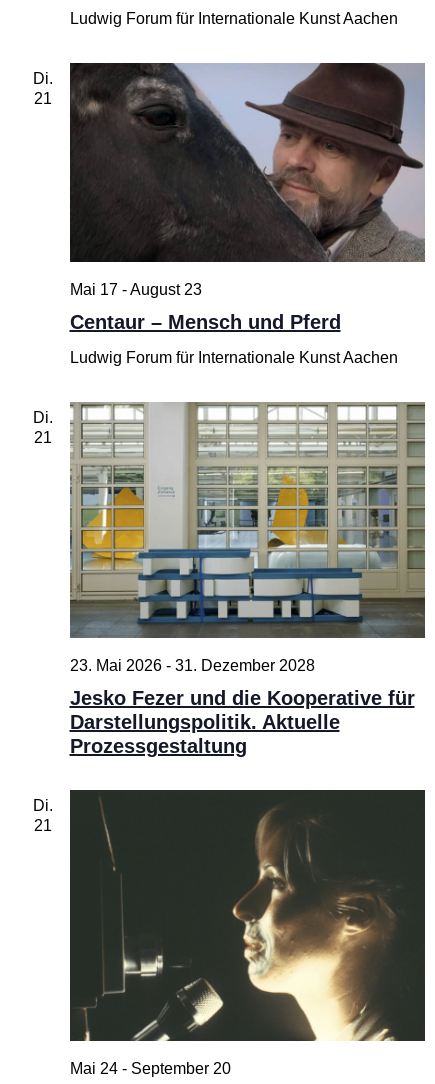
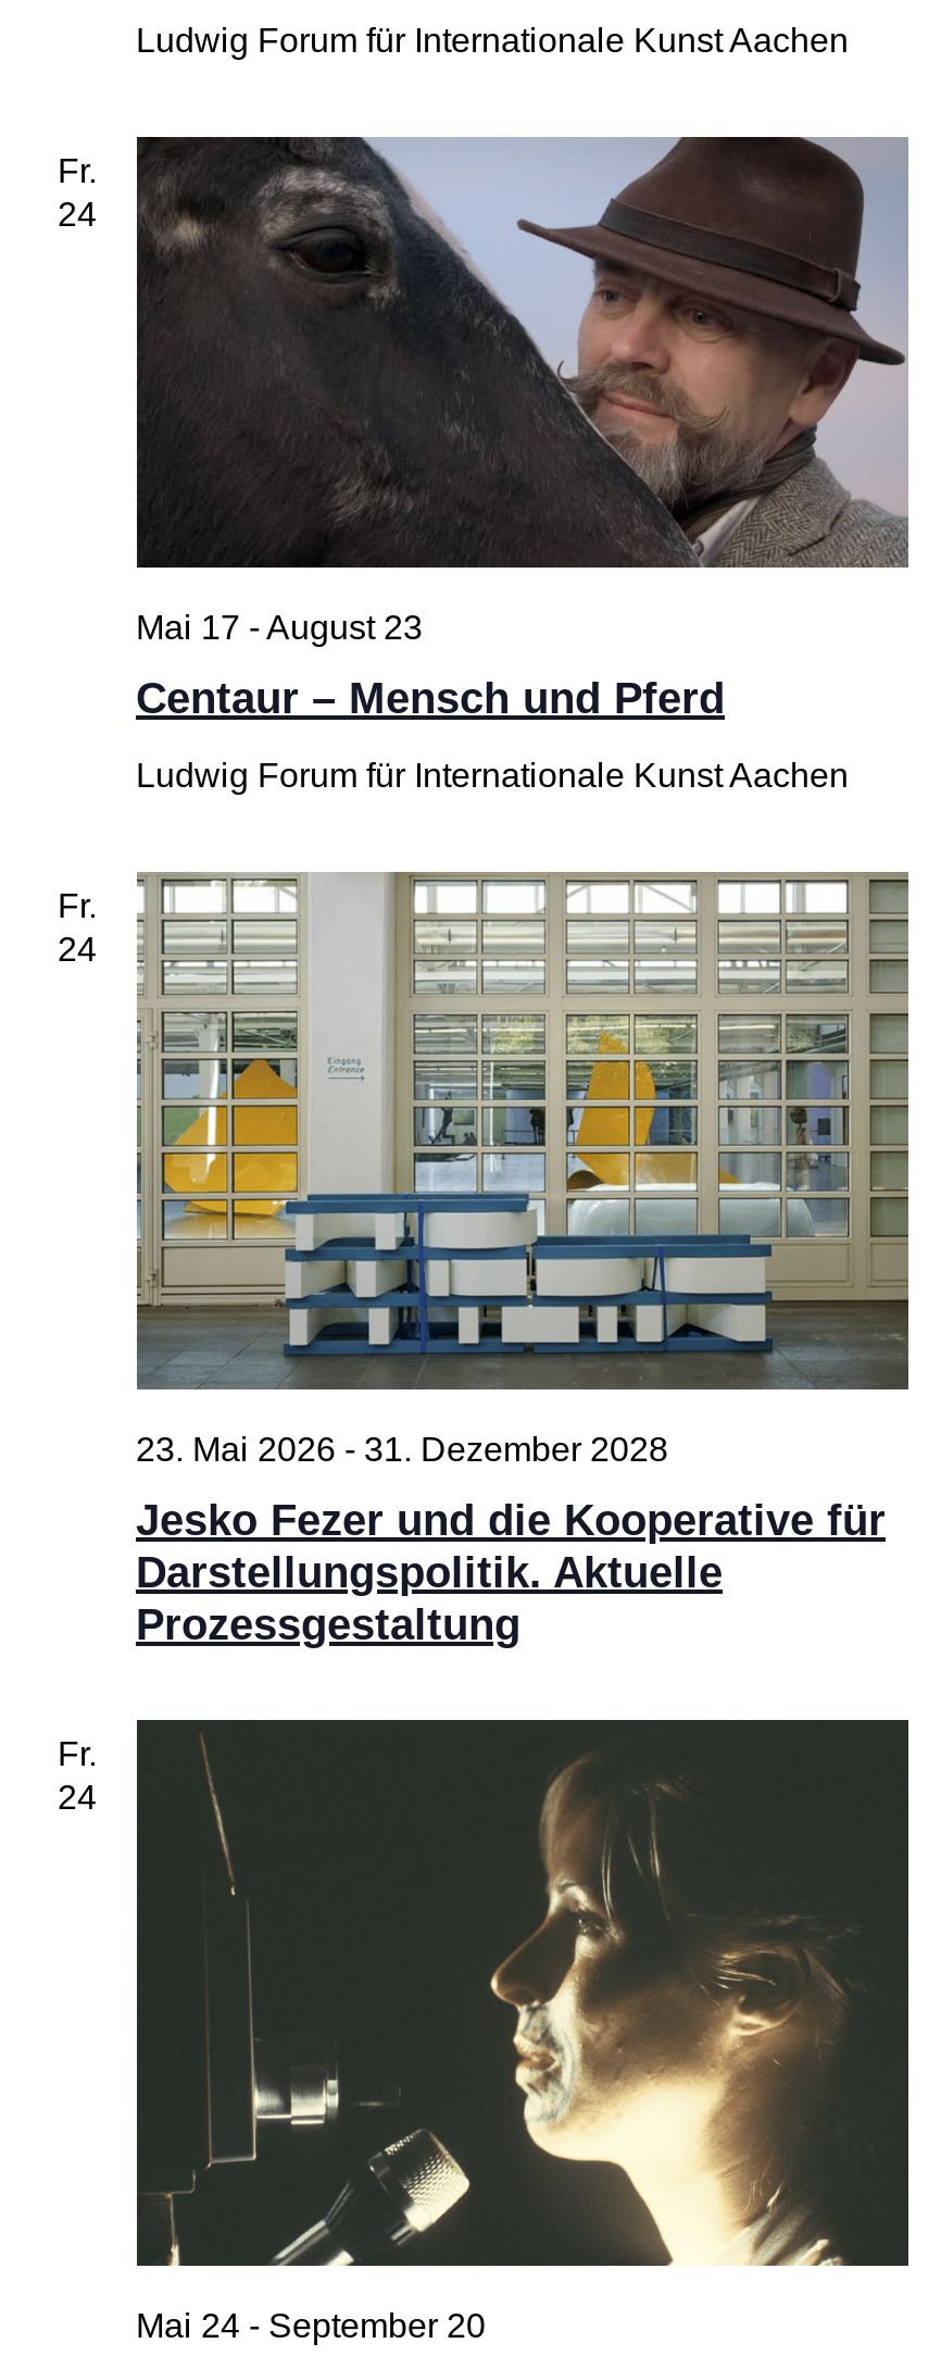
- Di.
- 21
+ Fr.
+ 24

- Di.
- 21
+ Fr.
+ 24

- Di.
- 21
+ Fr.
+ 24
